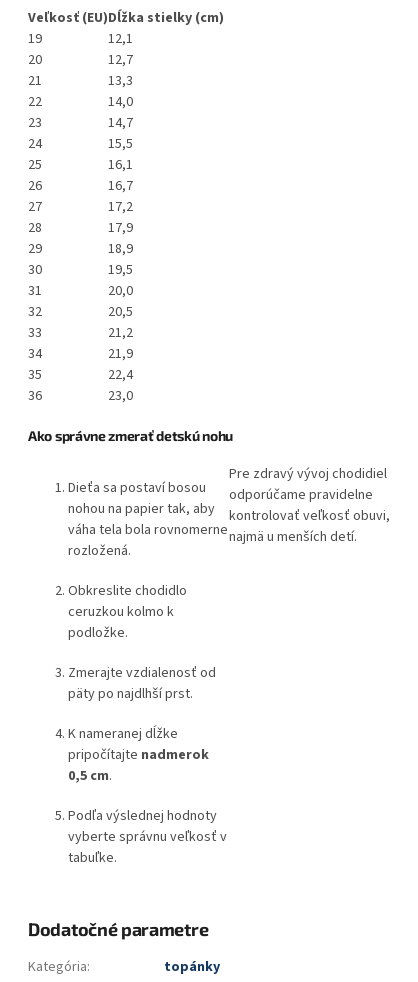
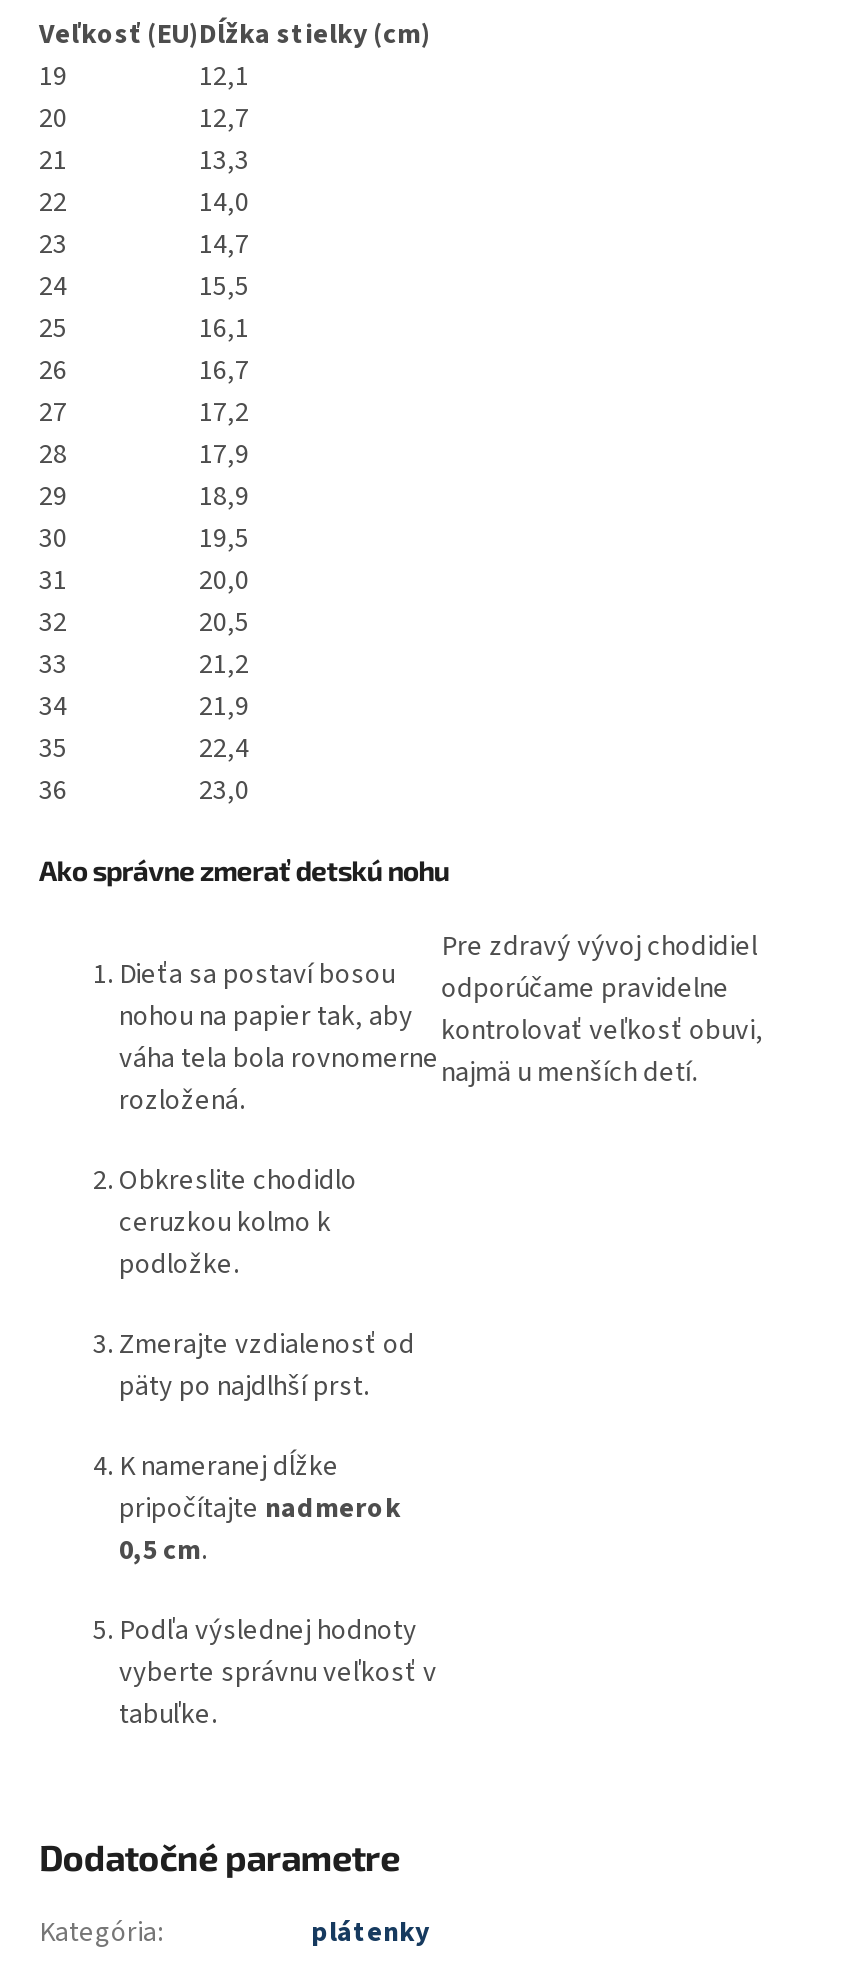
- topánky
+ plátenky
